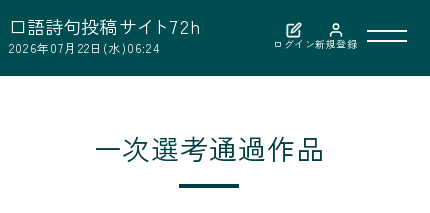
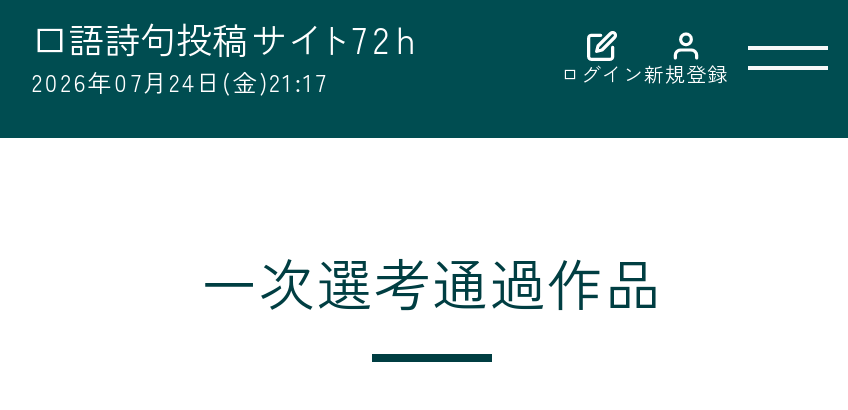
- 2026年07月22日(水)06:24
+ 2026年07月24日(金)21:17
